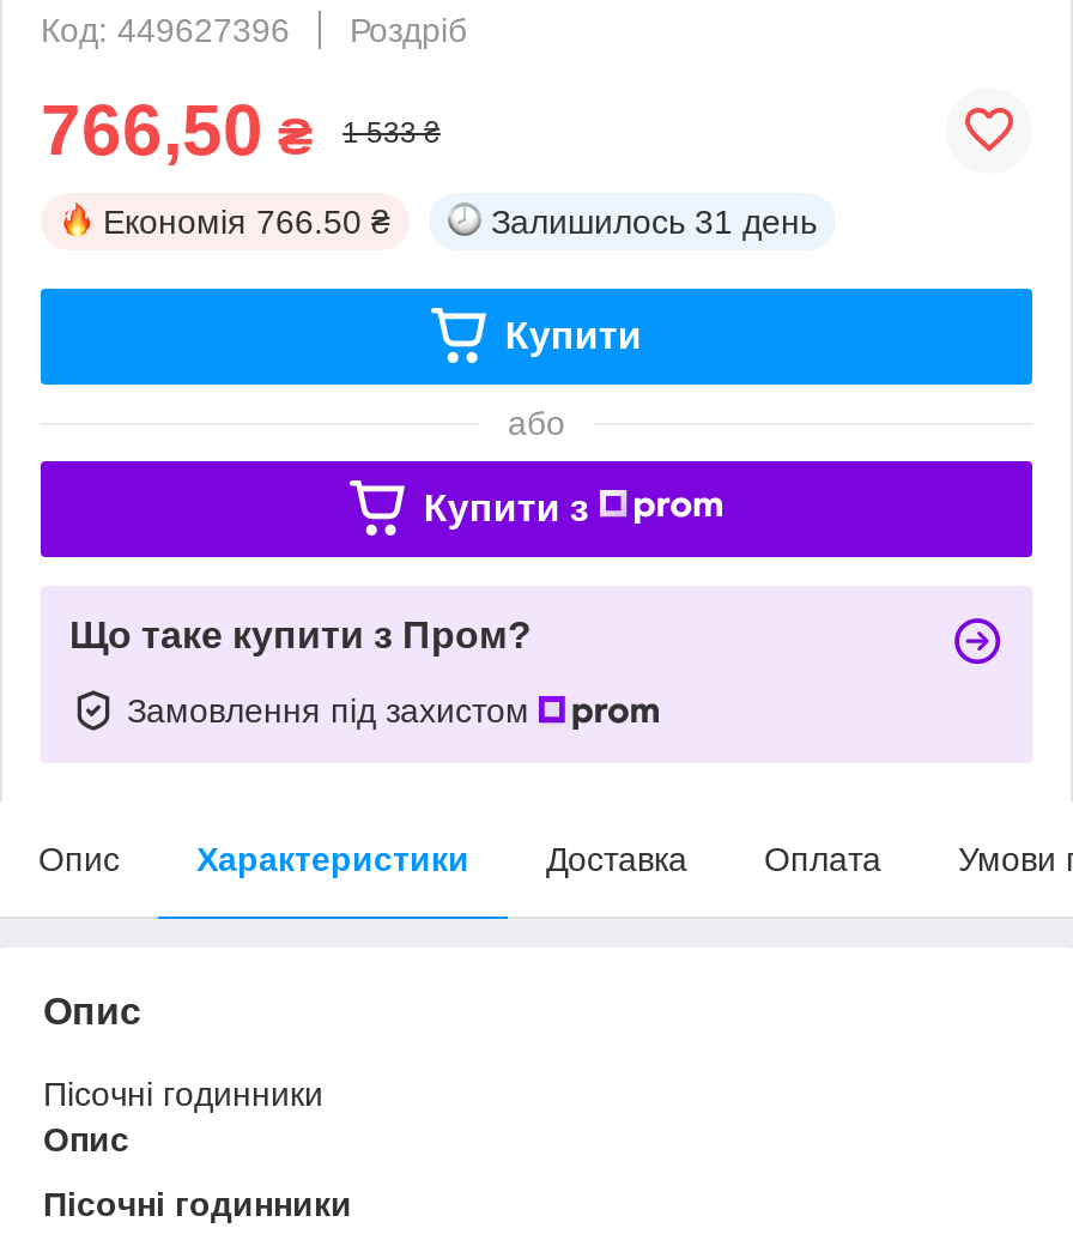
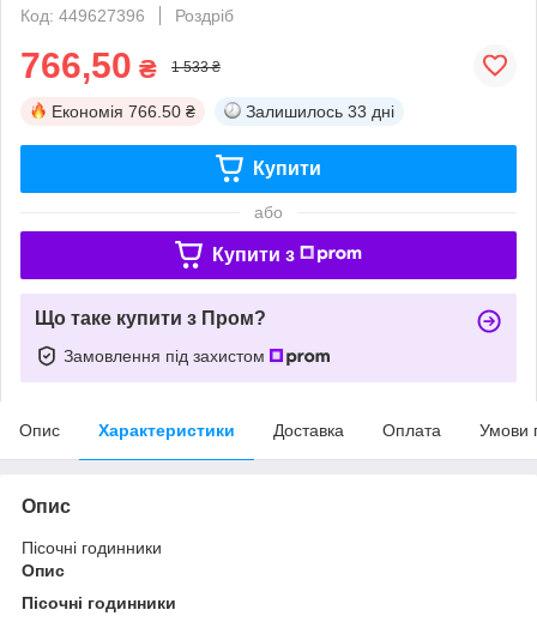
- Залишилось 31 день
+ Залишилось 33 дні
